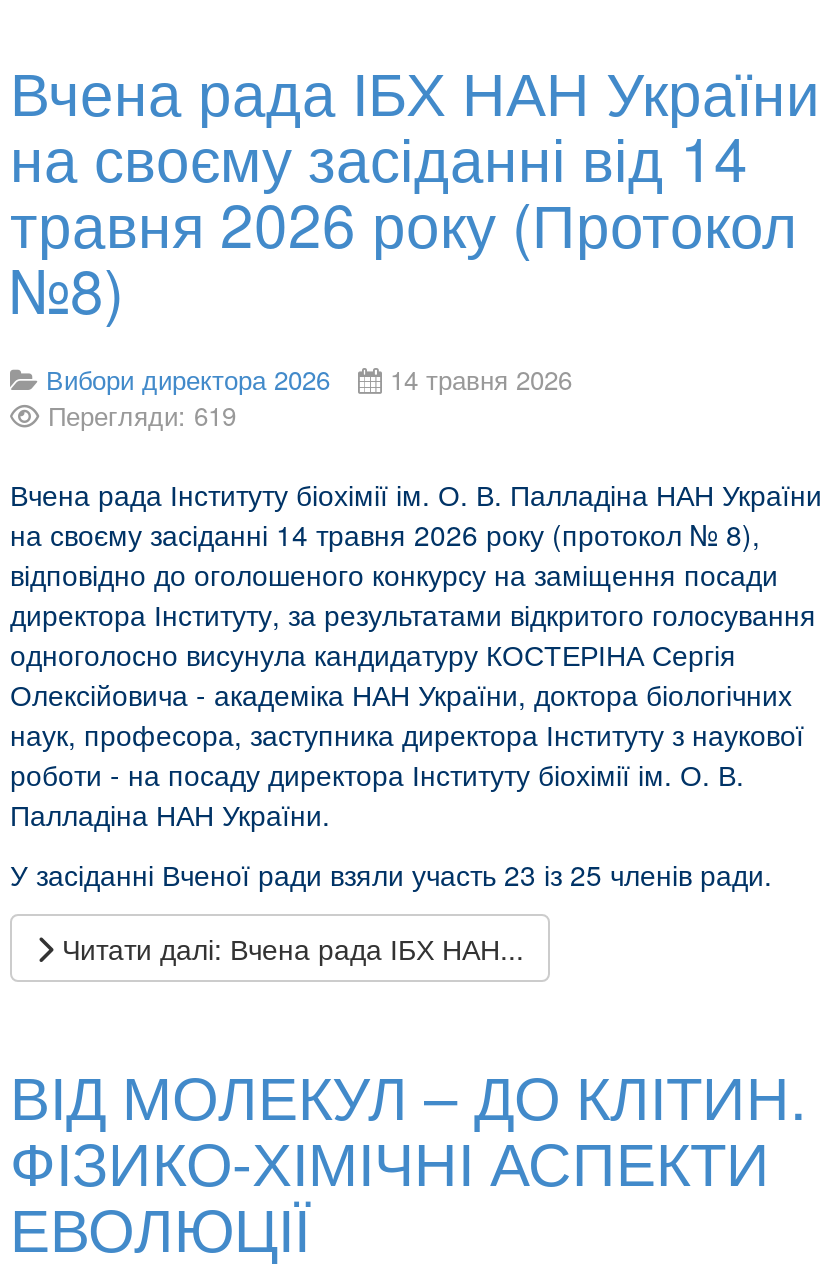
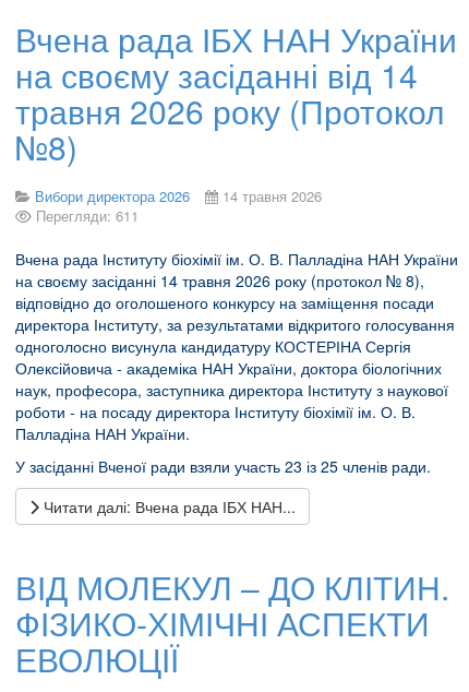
- Перегляди: 619
+ Перегляди: 611
